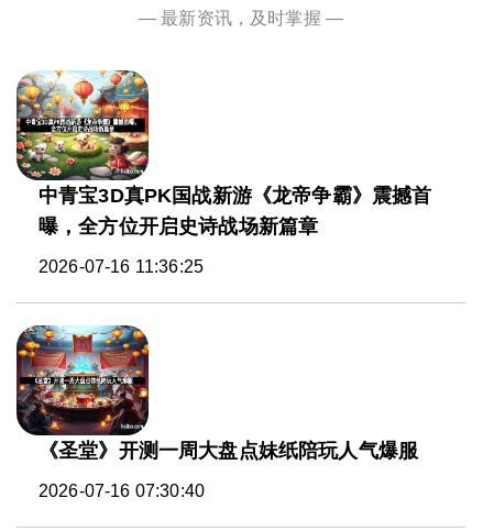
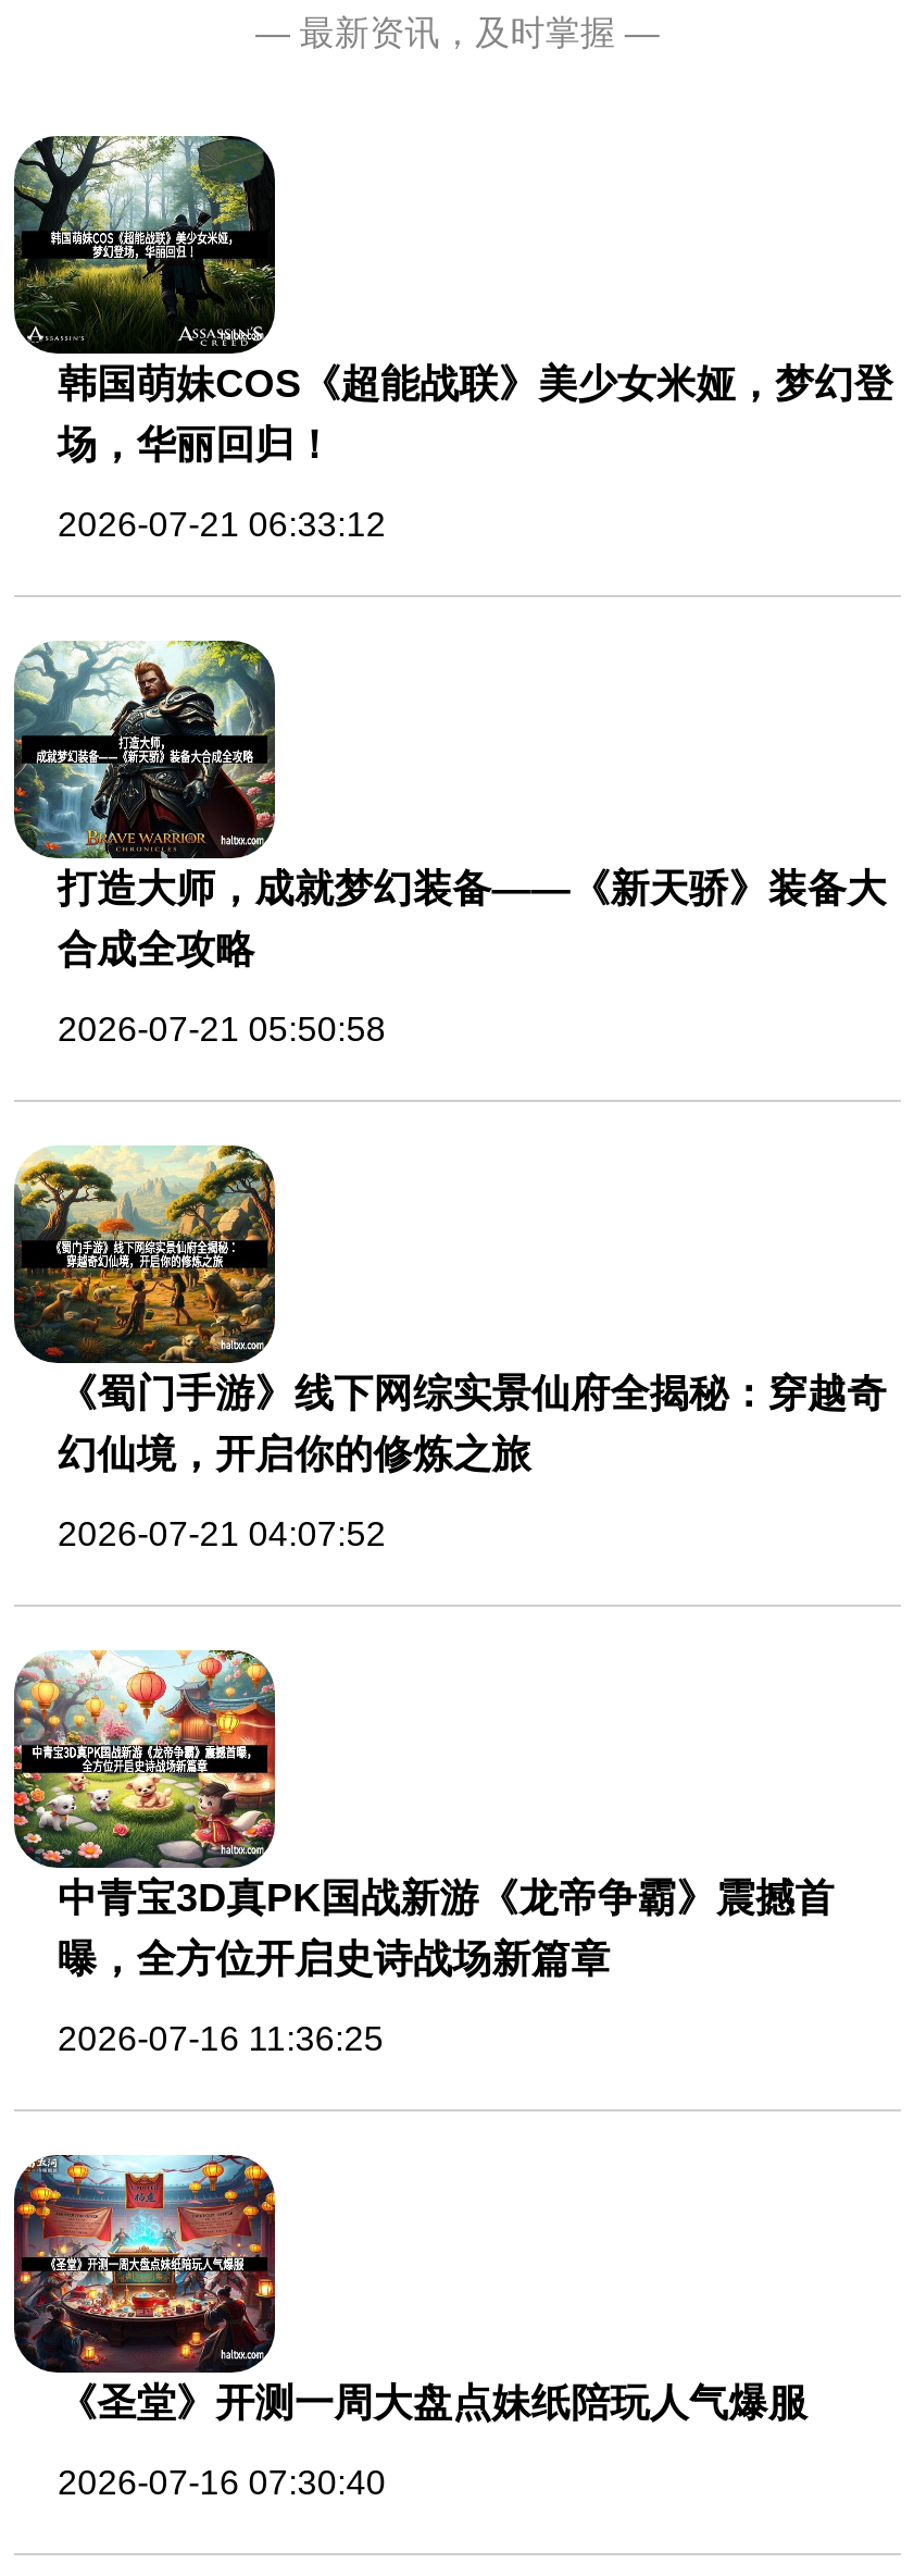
+ [image]
+ 韩国萌妹COS《超能战联》美少女米娅，梦幻登
+ 场，华丽回归！
+ 2026-07-21 06:33:12

+ [image]
+ 打造大师，成就梦幻装备——《新天骄》装备大
+ 合成全攻略
+ 2026-07-21 05:50:58

+ [image]
+ 《蜀门手游》线下网综实景仙府全揭秘：穿越奇
+ 幻仙境，开启你的修炼之旅
+ 2026-07-21 04:07:52
